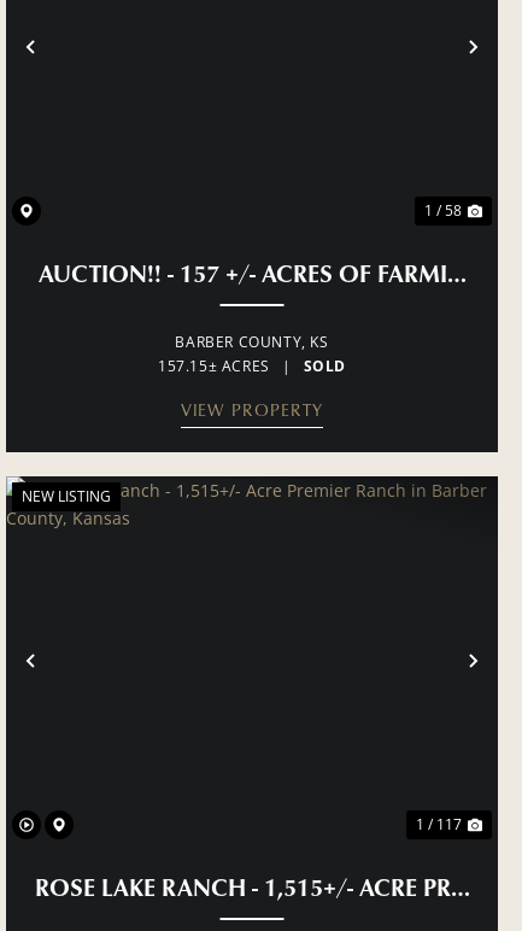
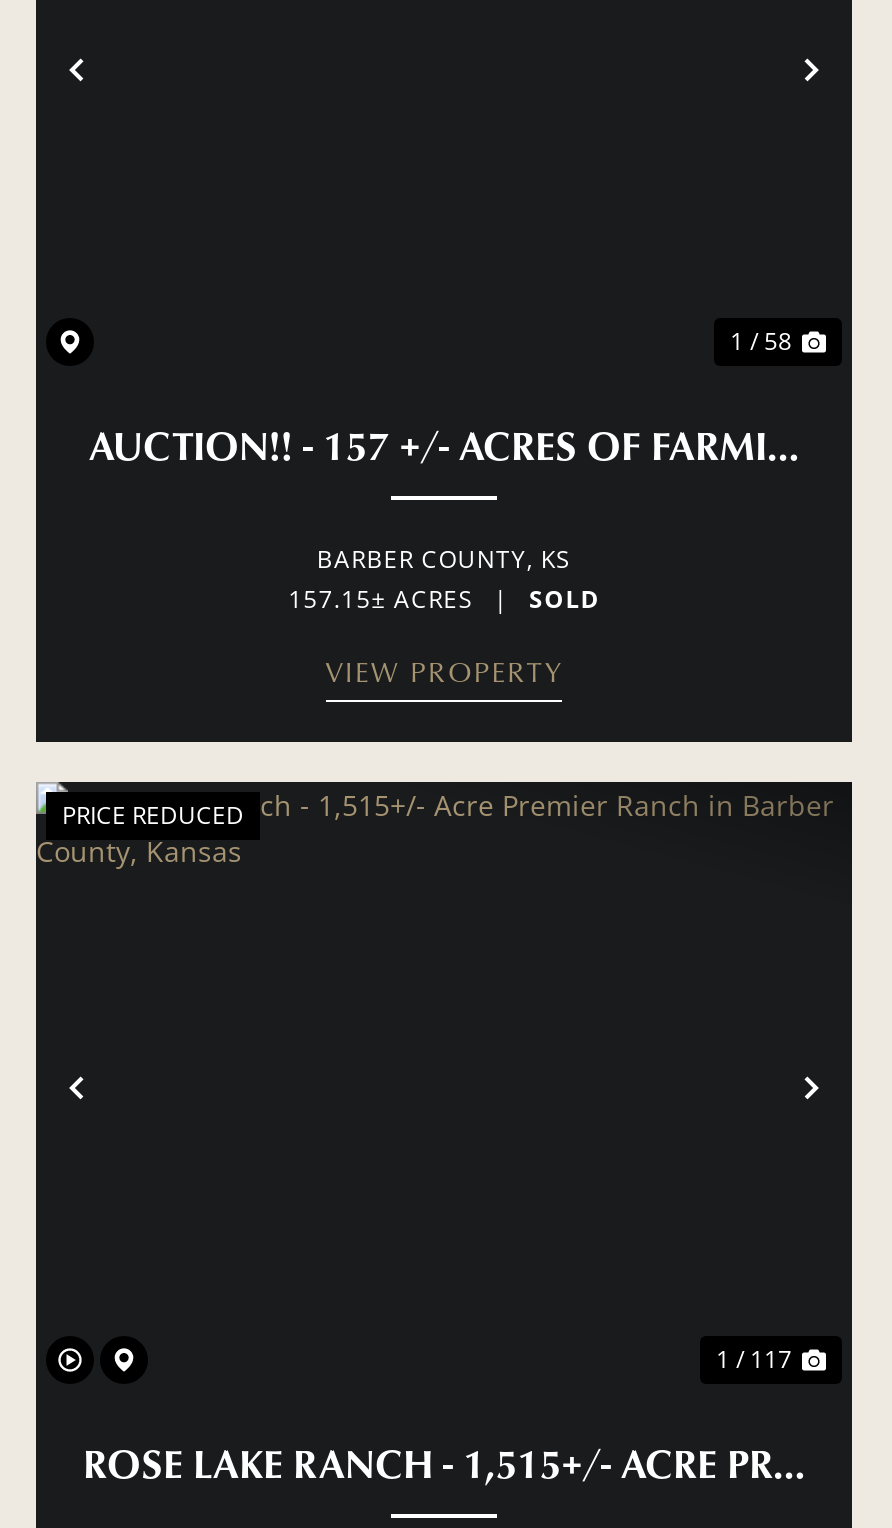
- NEW LISTING
+ PRICE REDUCED
